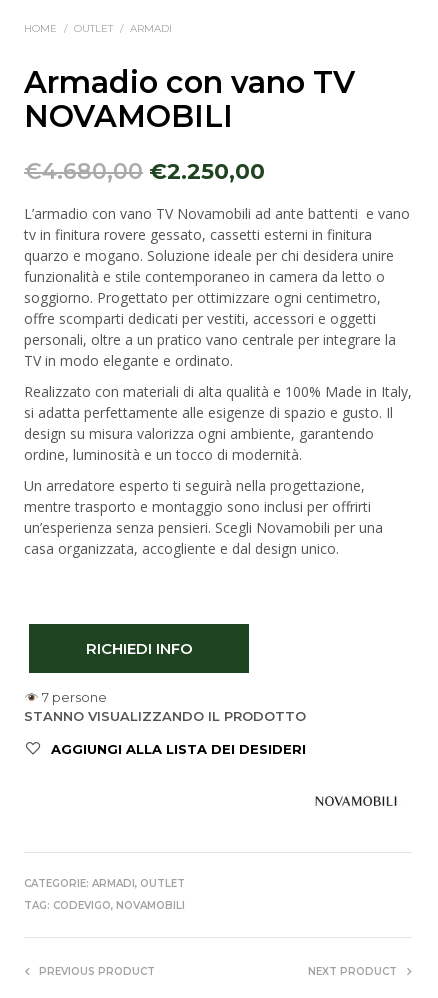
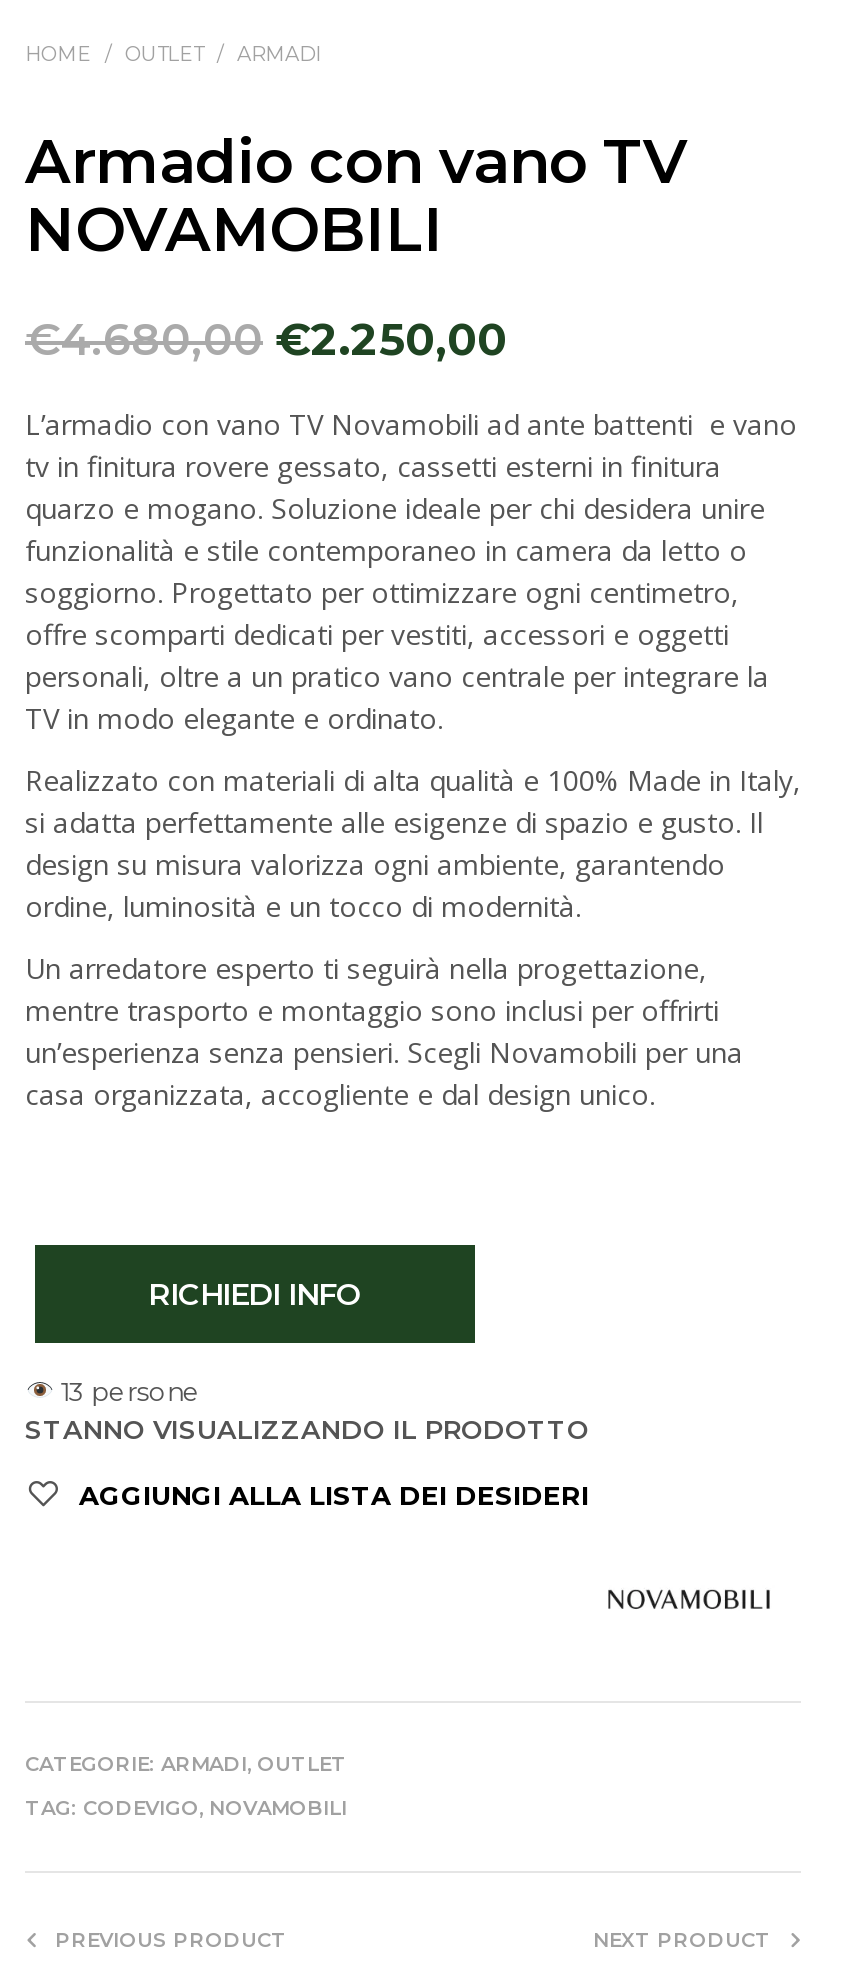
- 7 persone
+ 13 persone
